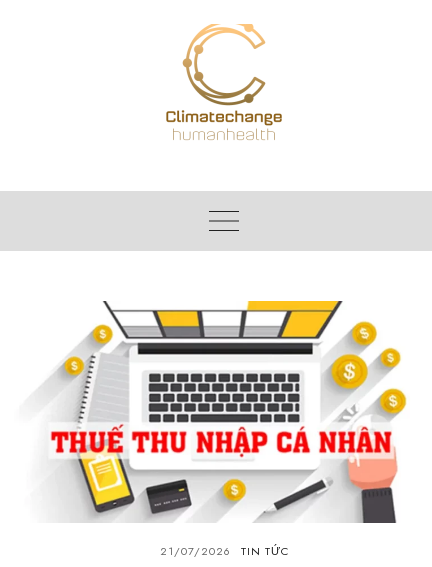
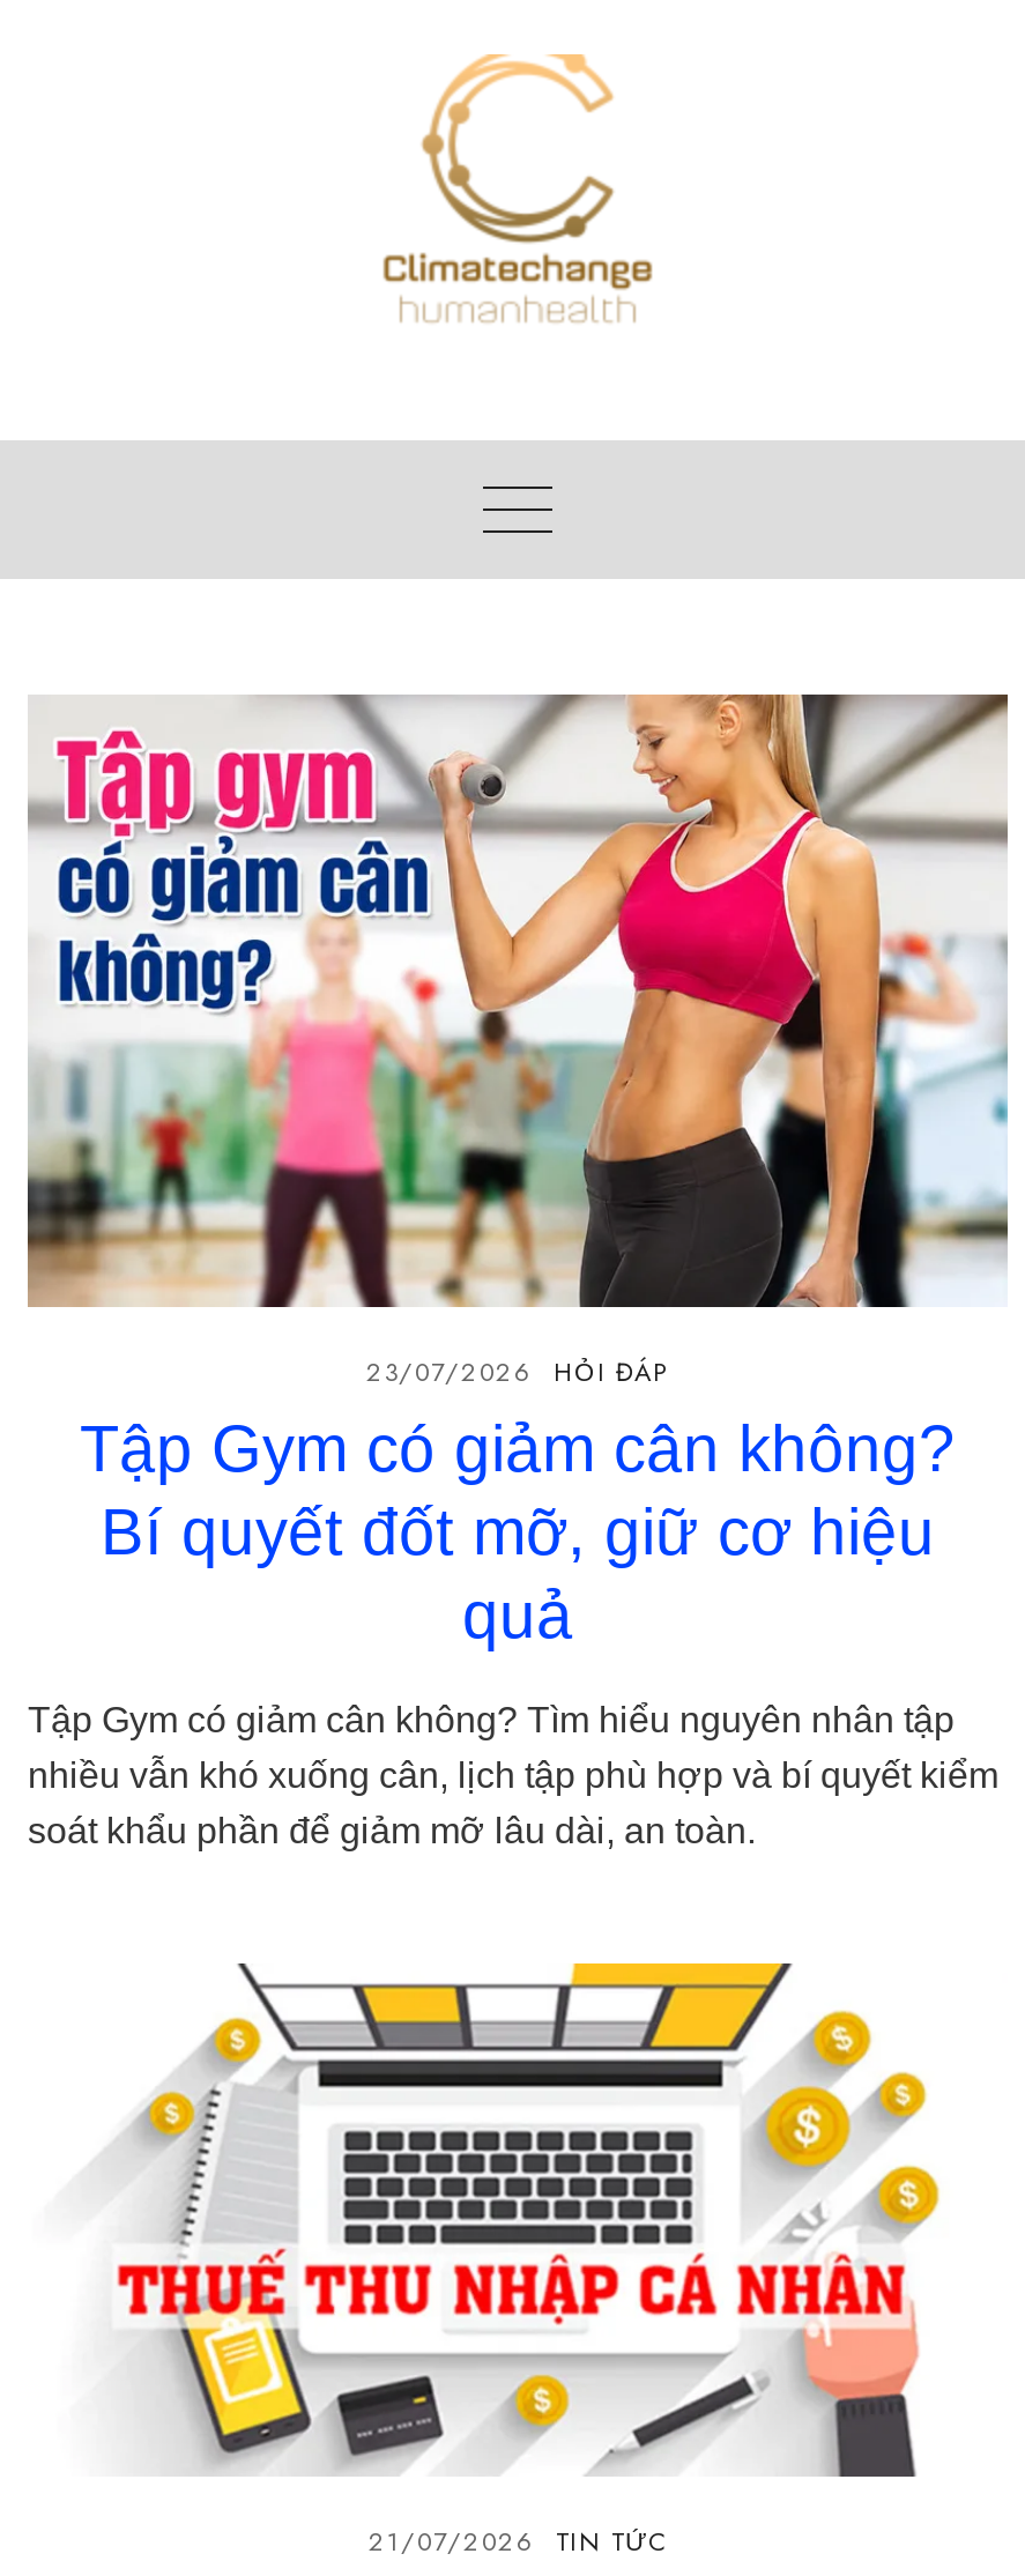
+ [image]
+ 23/07/2026
+ HỎI ĐÁP
+ Tập Gym có giảm cân không?
+ Bí quyết đốt mỡ, giữ cơ hiệu
+ quả
+ Tập Gym có giảm cân không? Tìm hiểu nguyên nhân tập
+ nhiều vẫn khó xuống cân, lịch tập phù hợp và bí quyết kiểm
+ soát khẩu phần để giảm mỡ lâu dài, an toàn.
